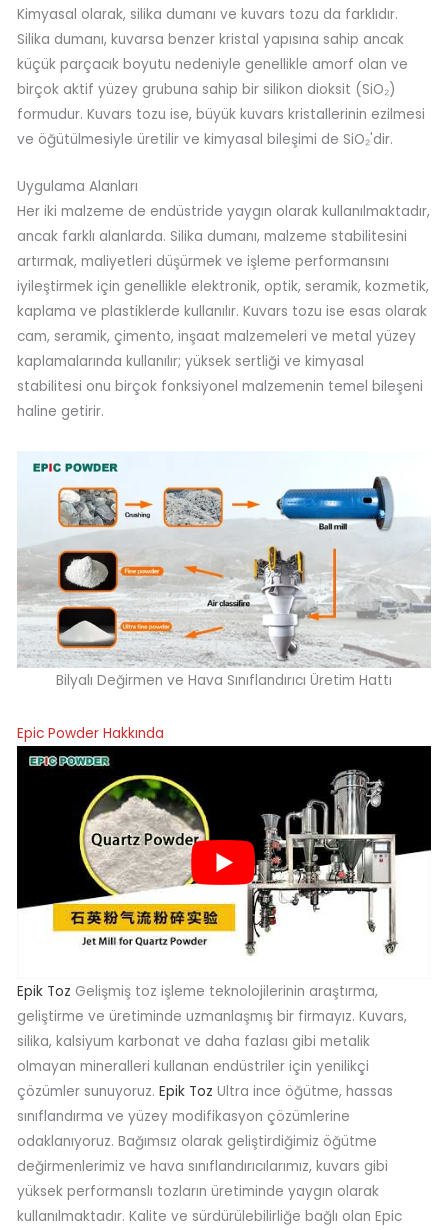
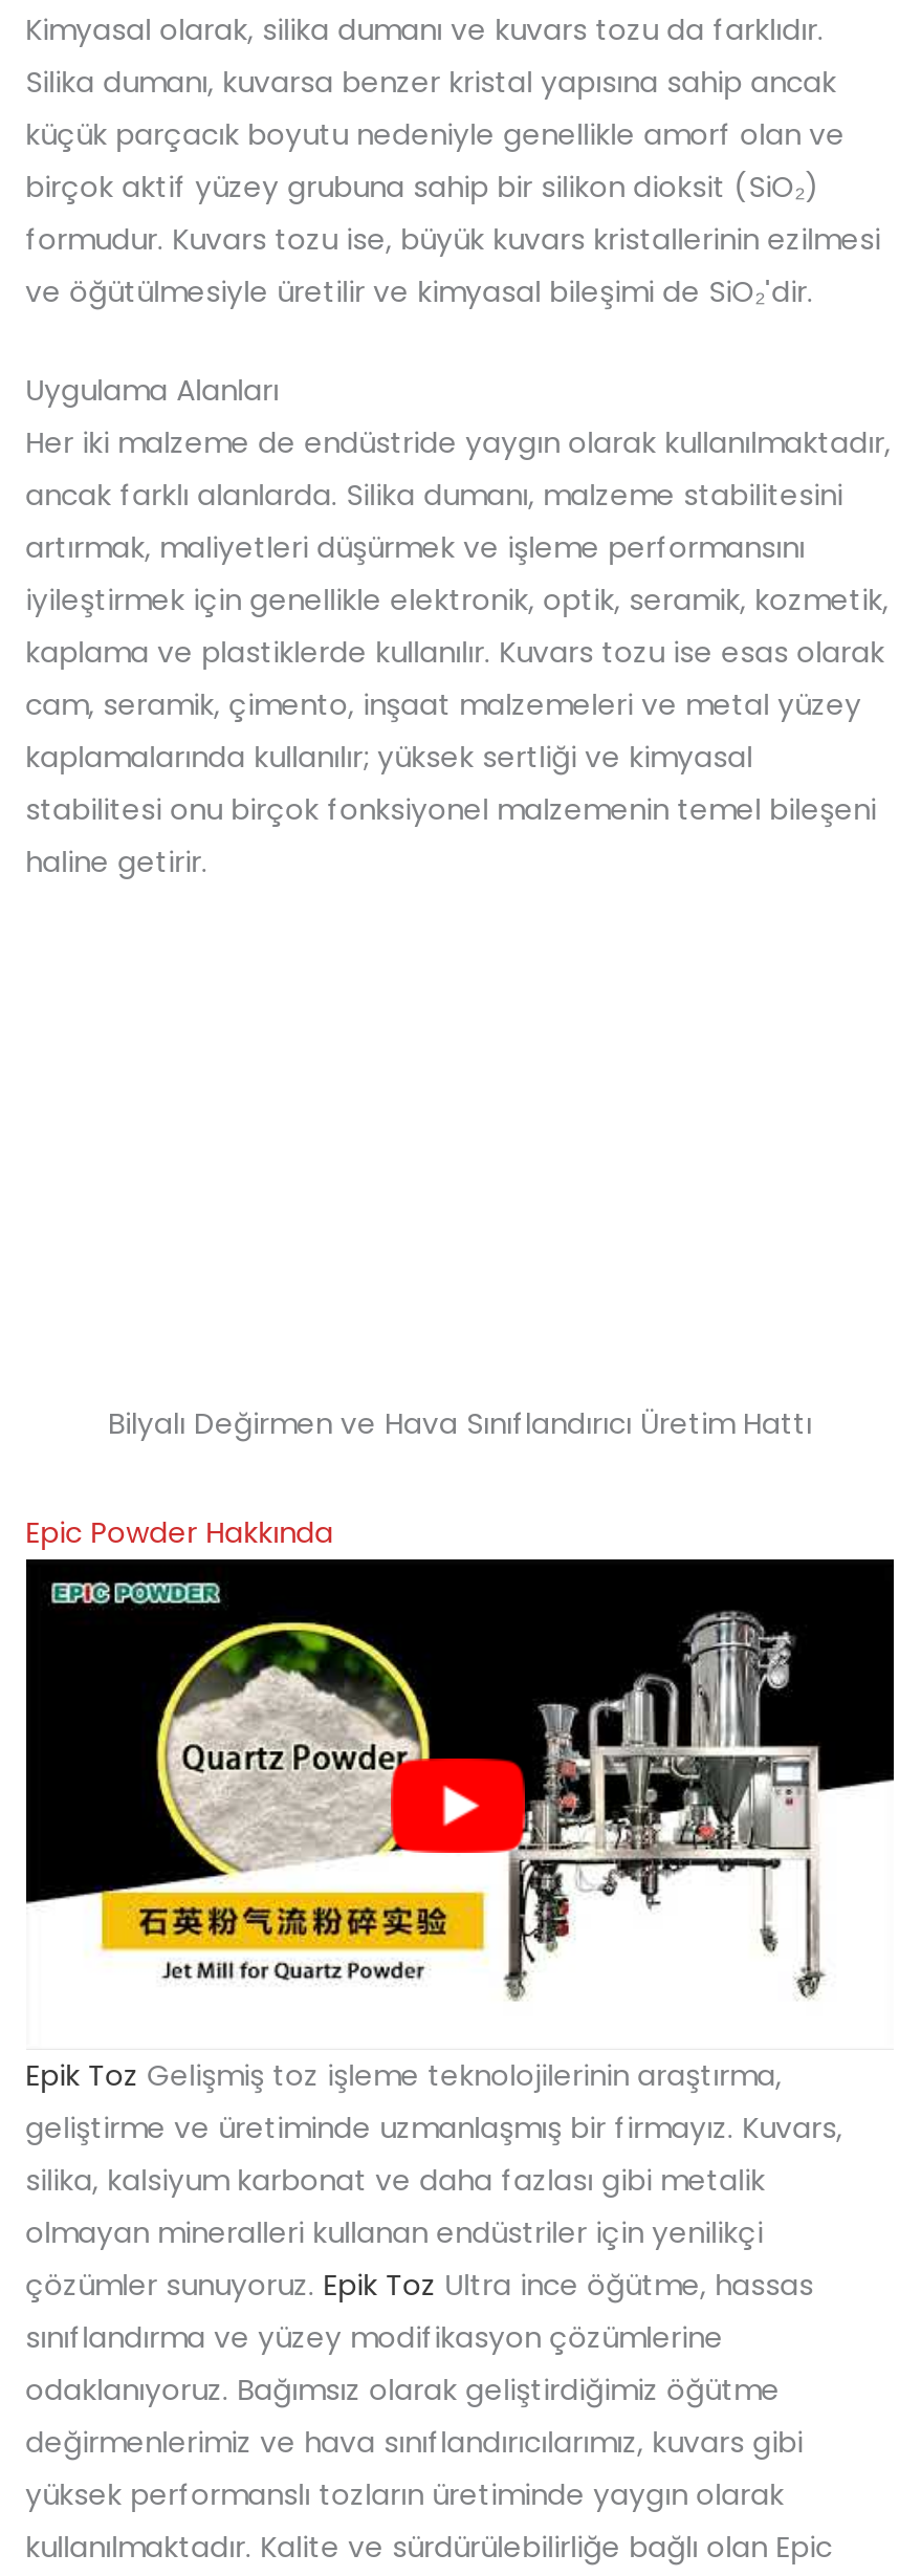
- [image]
